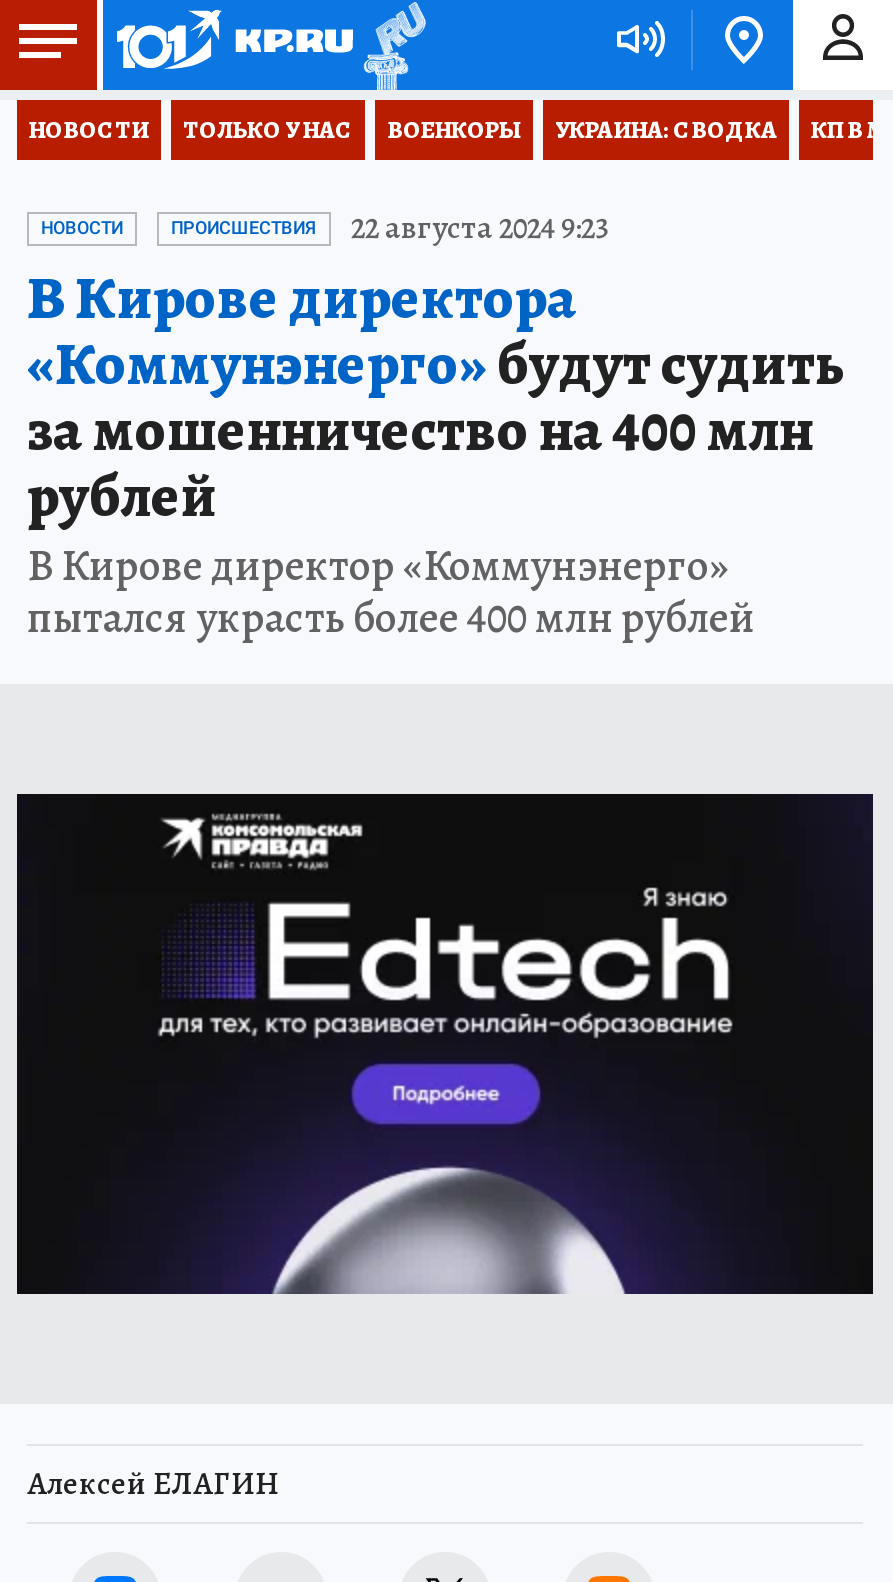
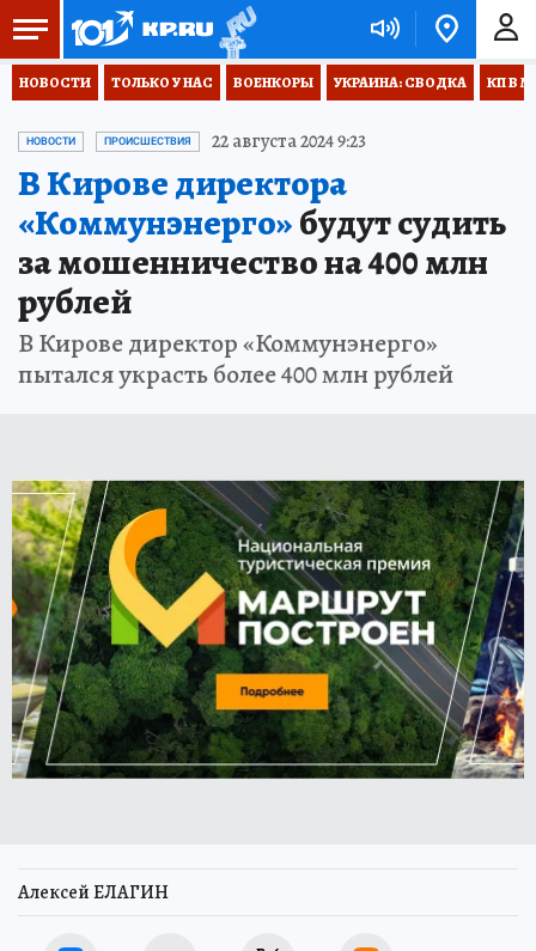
- [image]
+ [image]
